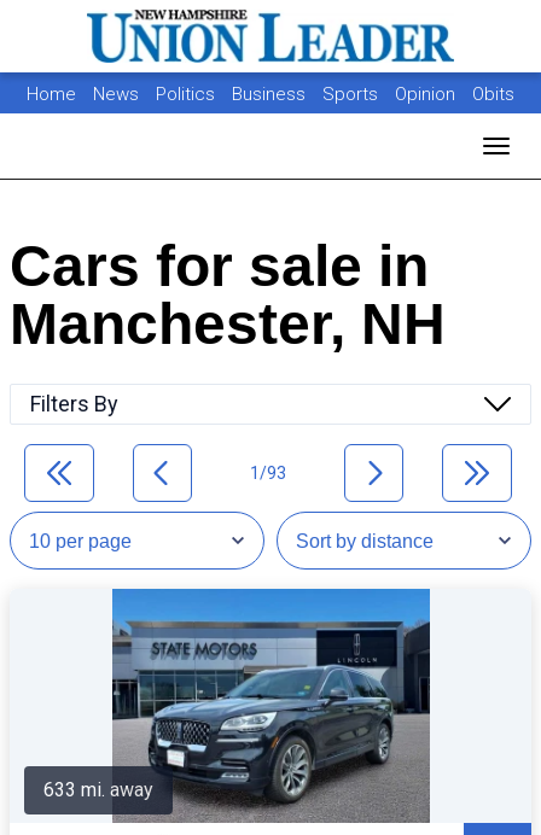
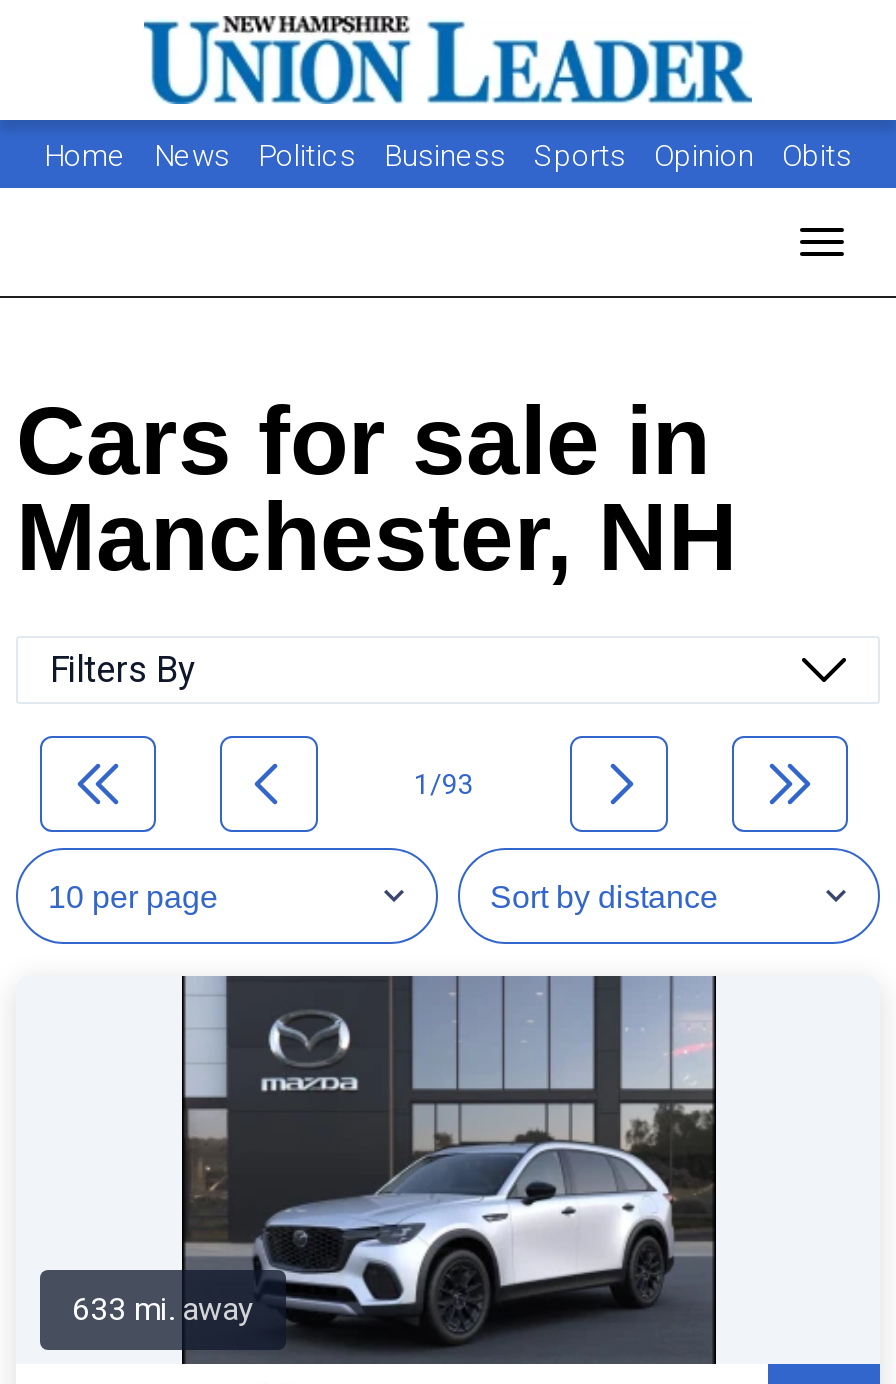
- [image]
+ [image]
